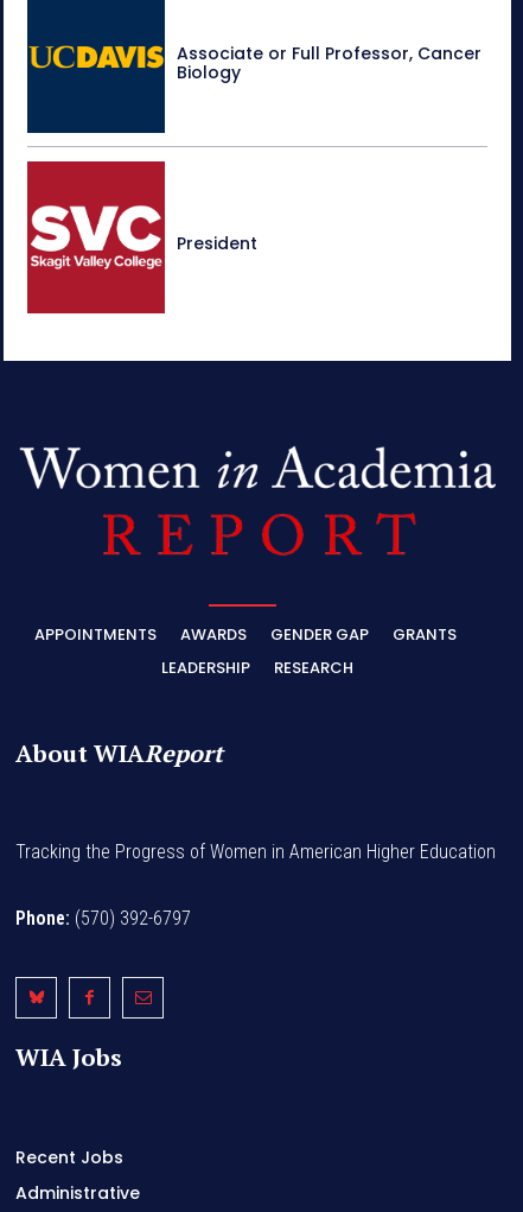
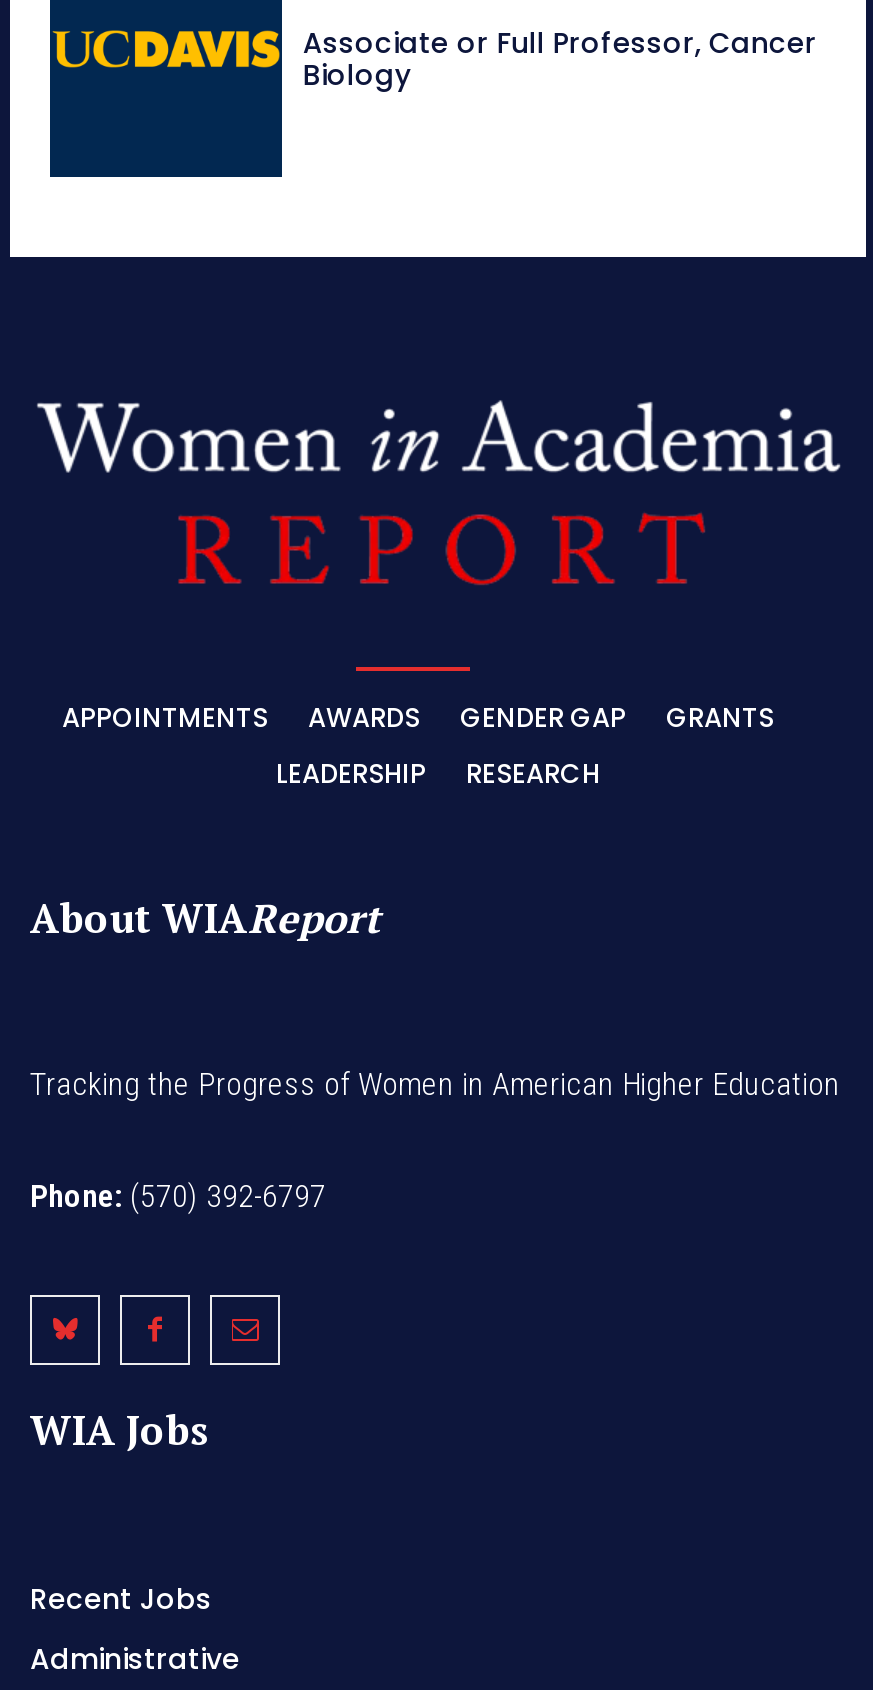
- [image]
- President
